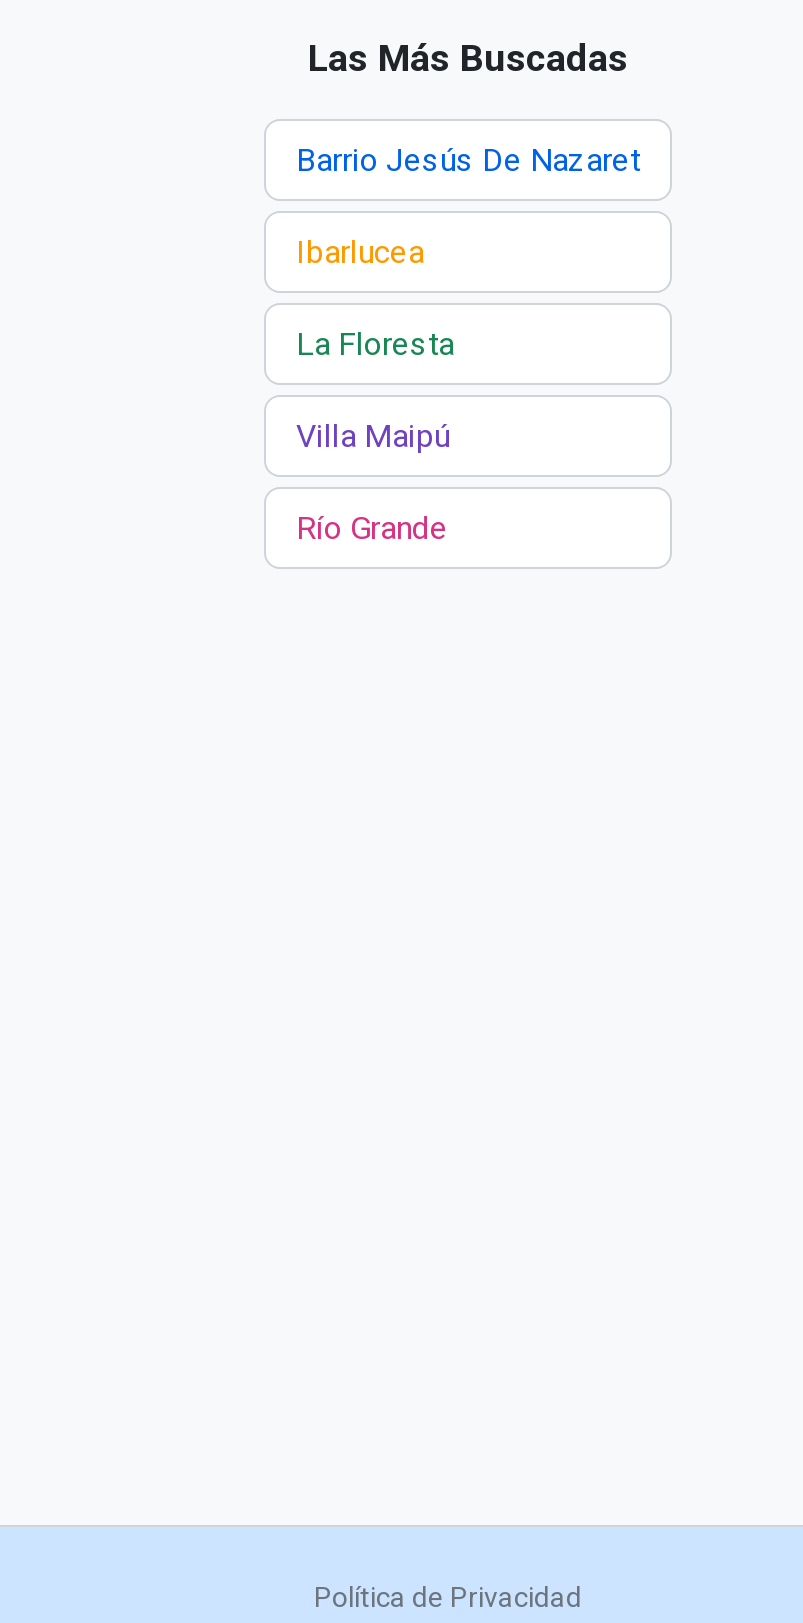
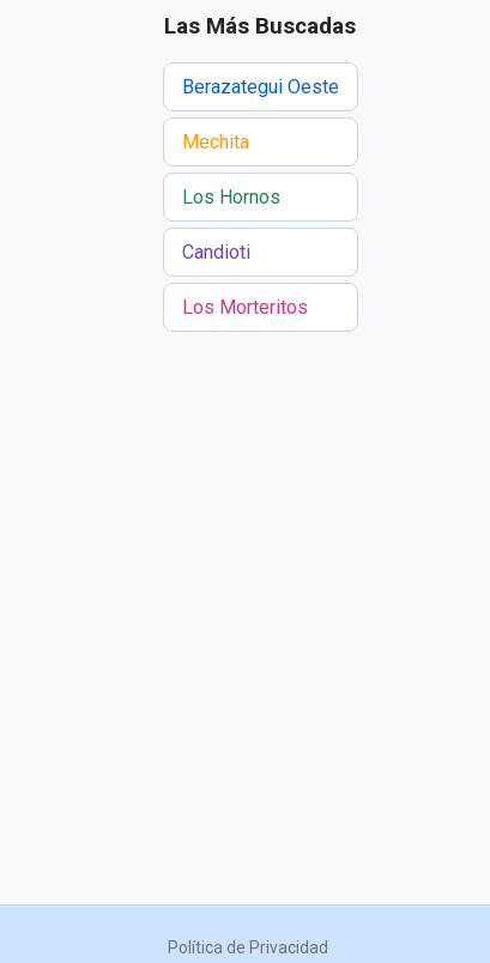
- Barrio Jesús De Nazaret
+ Berazategui Oeste

- Ibarlucea
+ Mechita

- La Floresta
+ Los Hornos

- Villa Maipú
+ Candioti

- Río Grande
+ Los Morteritos
